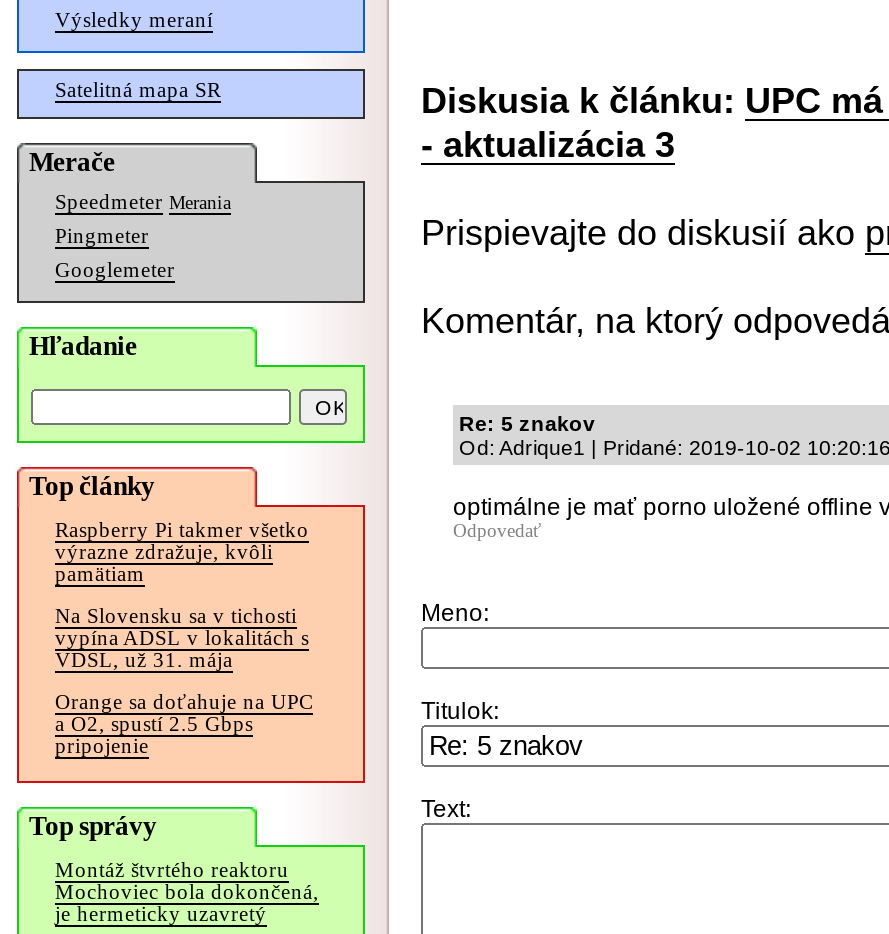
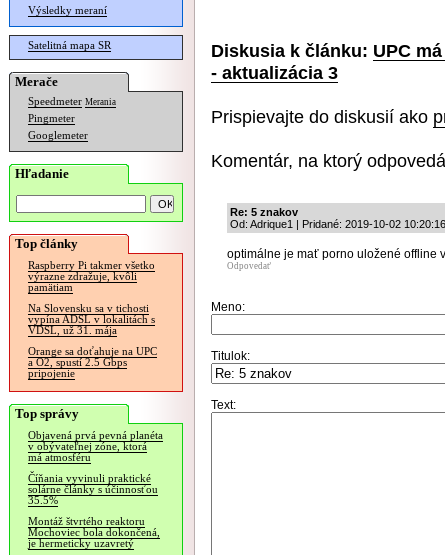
+ Objavená prvá pevná planéta
+ v obývateľnej zóne, ktorá
+ má atmosféru
+ Číňania vyvinuli praktické
+ solárne články s účinnosťou
+ 35.5%
